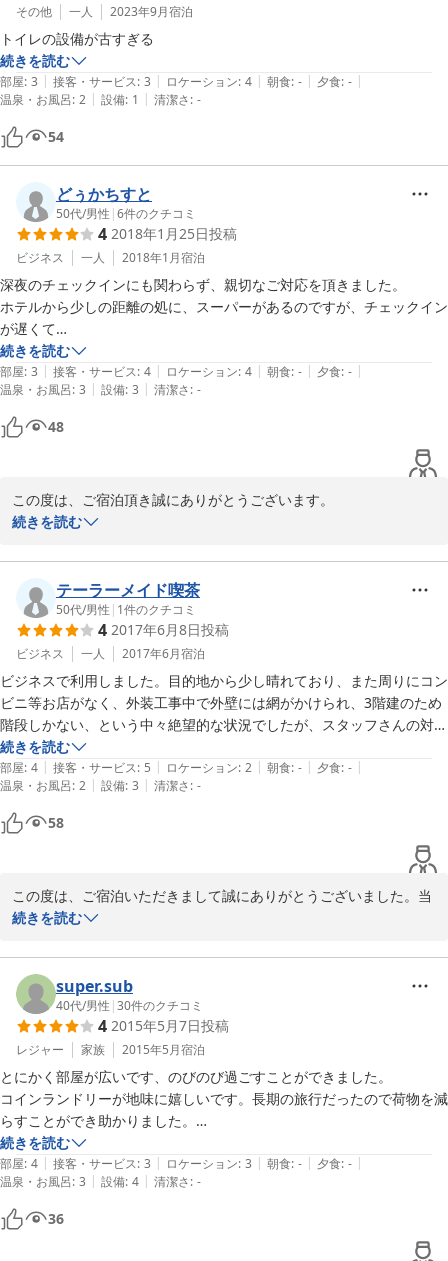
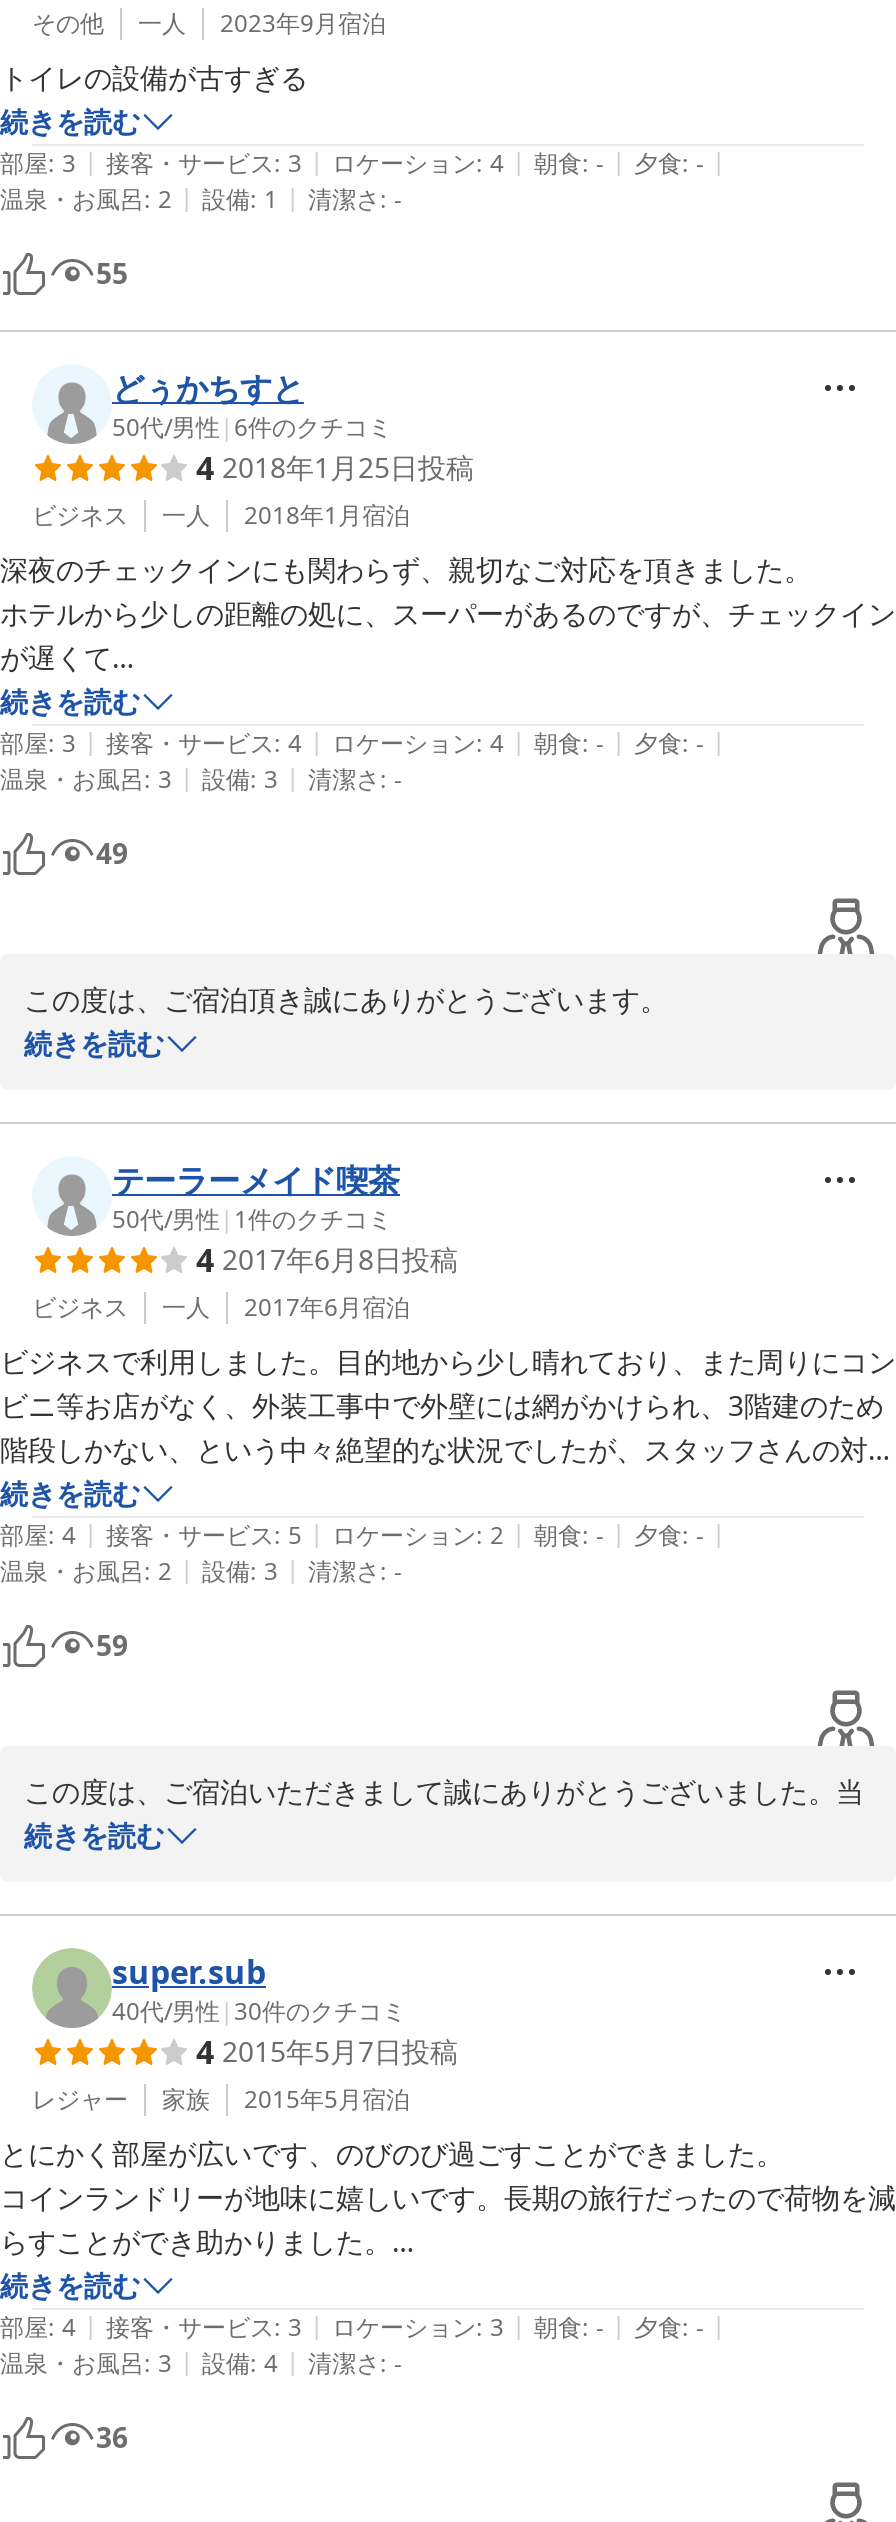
- 54
+ 55

- 48
+ 49

- 58
+ 59
